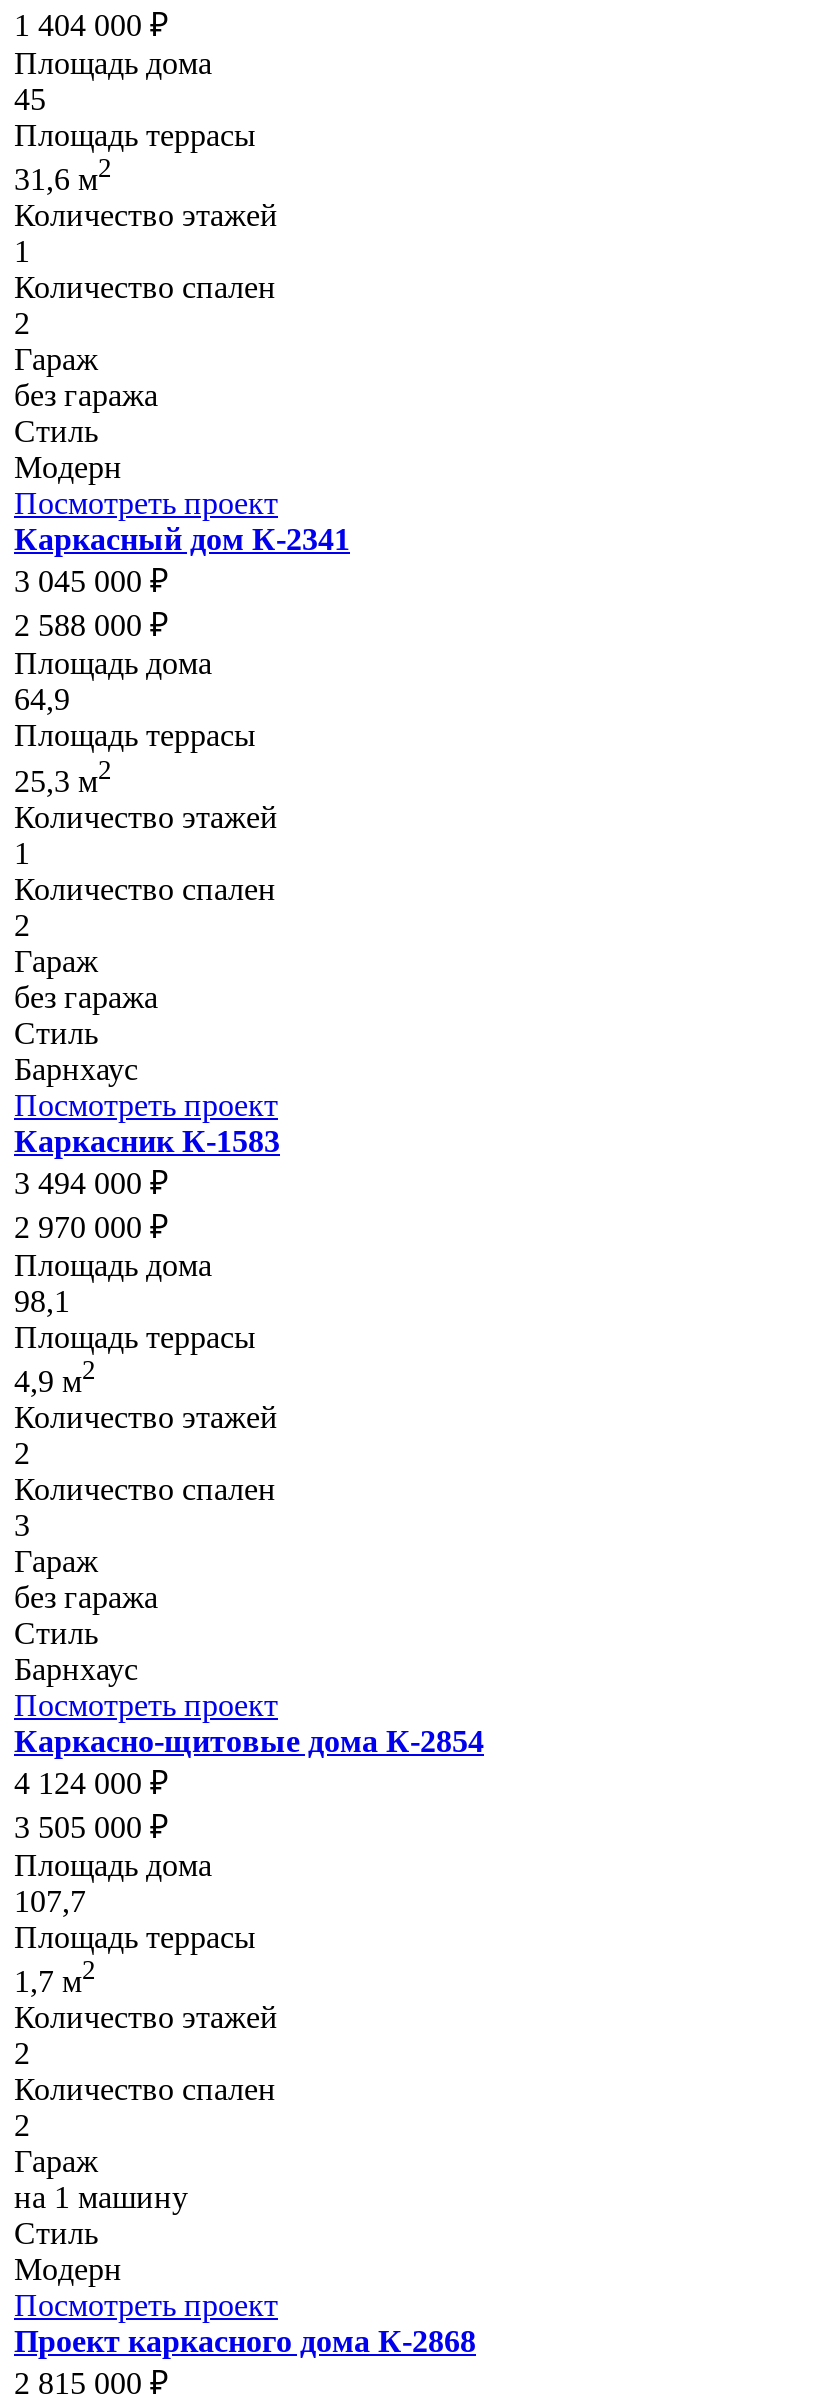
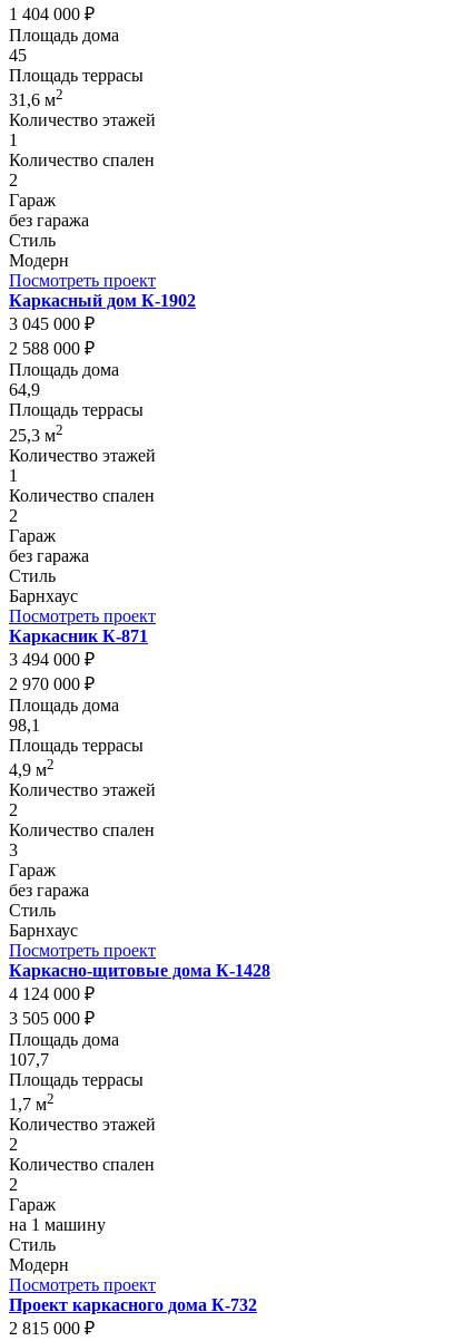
- Каркасный дом К-2341
+ Каркасный дом К-1902

- Каркасник К-1583
+ Каркасник К-871

- Каркасно-щитовые дома К-2854
+ Каркасно-щитовые дома К-1428

- Проект каркасного дома К-2868
+ Проект каркасного дома К-732
